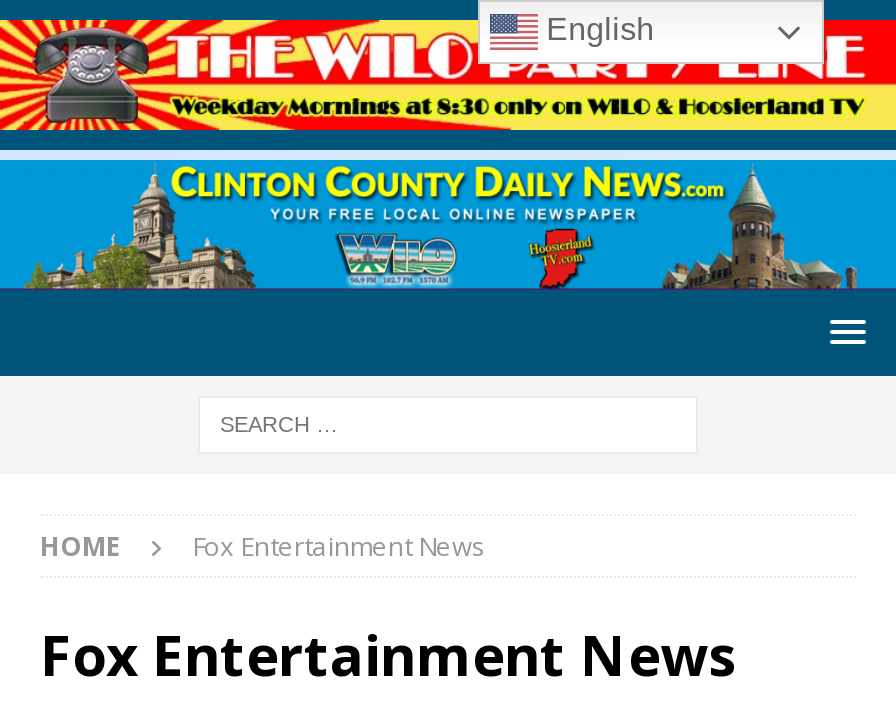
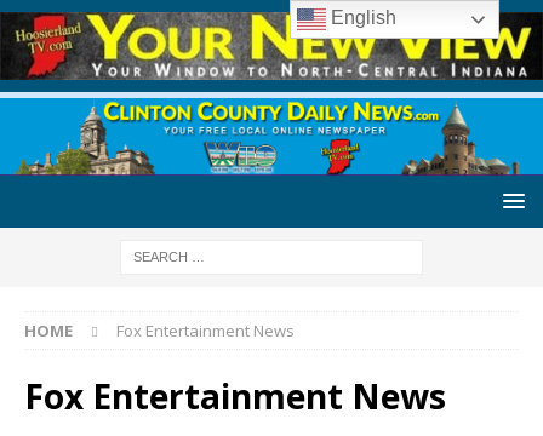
- [image]
+ [image]
